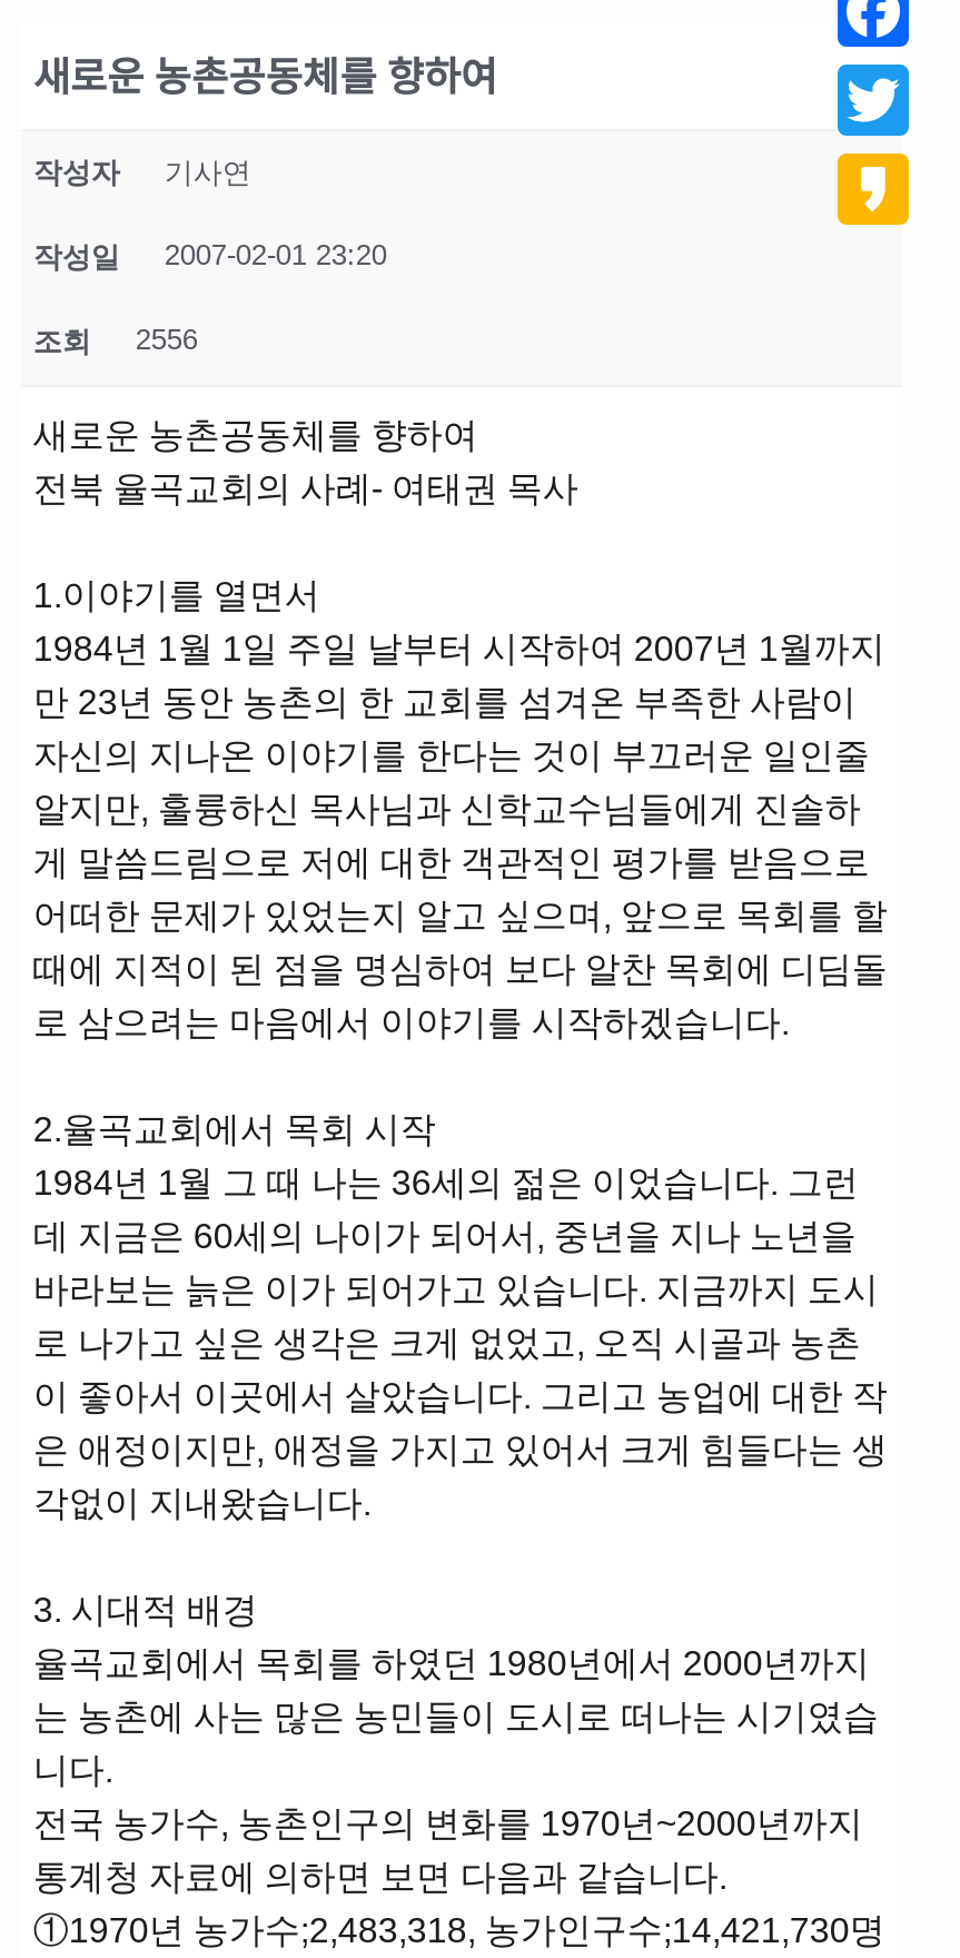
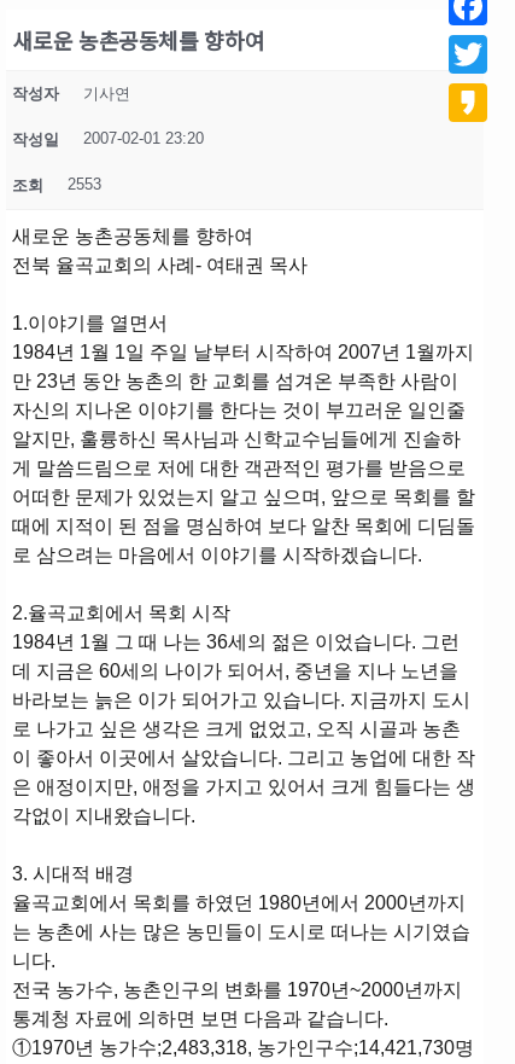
- 조회 2556
+ 조회 2553
